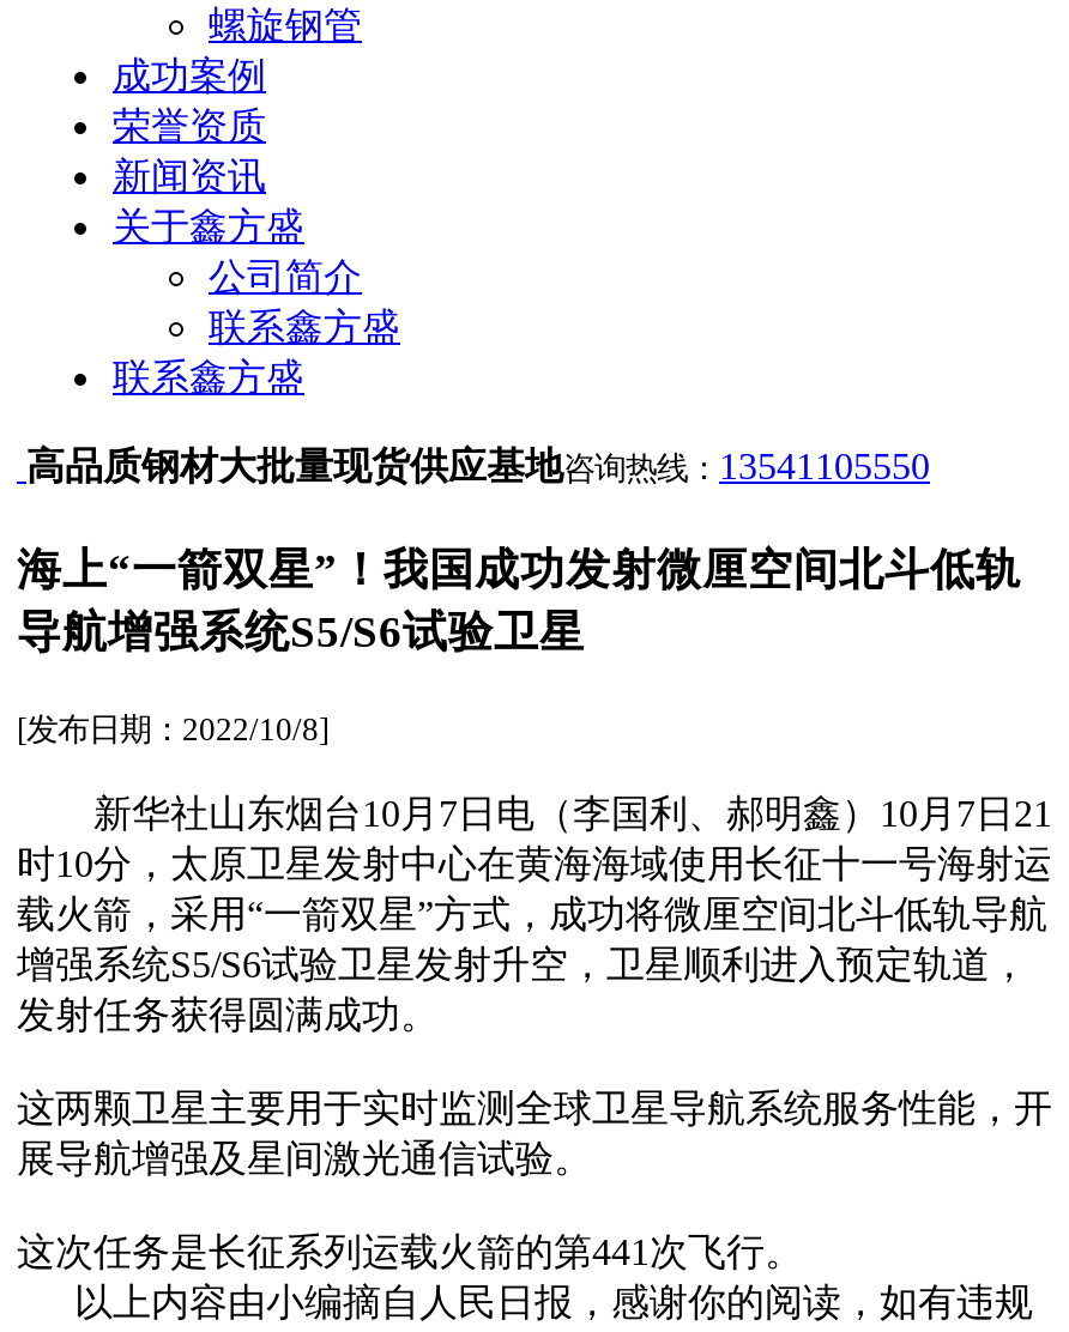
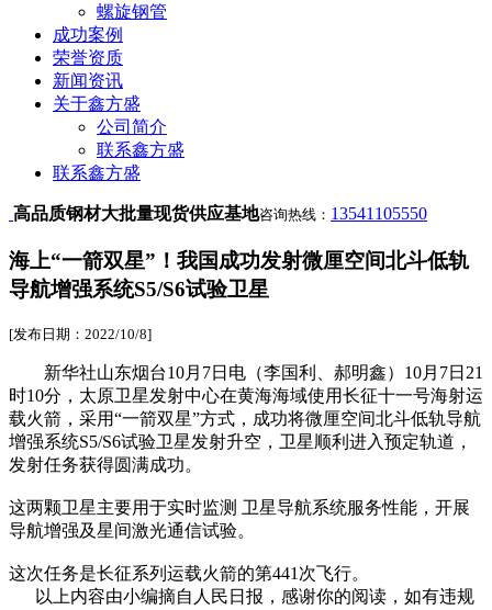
- 这两颗卫星主要用于实时监测全球卫星导航系统服务性能，开
- 展导航增强及星间激光通信试验。
+ 这两颗卫星主要用于实时监测 卫星导航系统服务性能，开展
+ 导航增强及星间激光通信试验。
